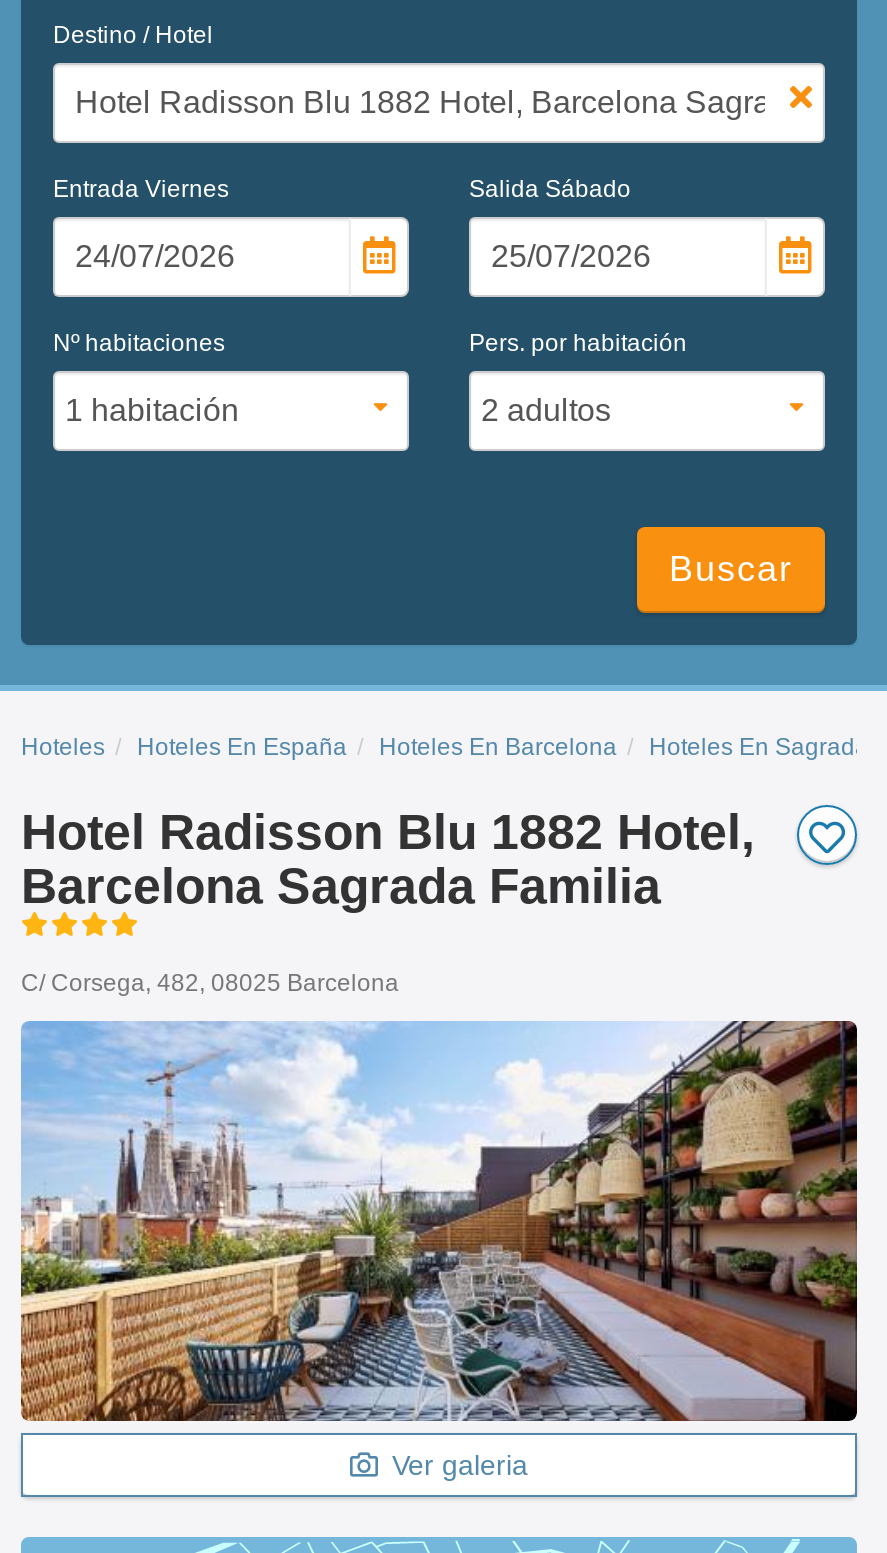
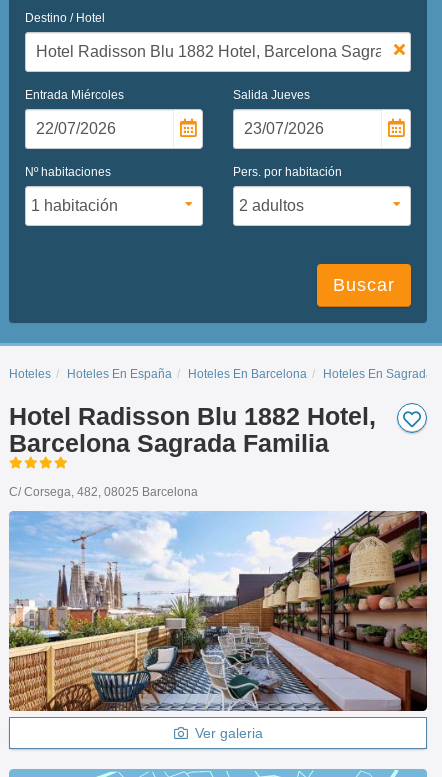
- Entrada Viernes
+ Entrada Miércoles

- Salida Sábado
+ Salida Jueves
